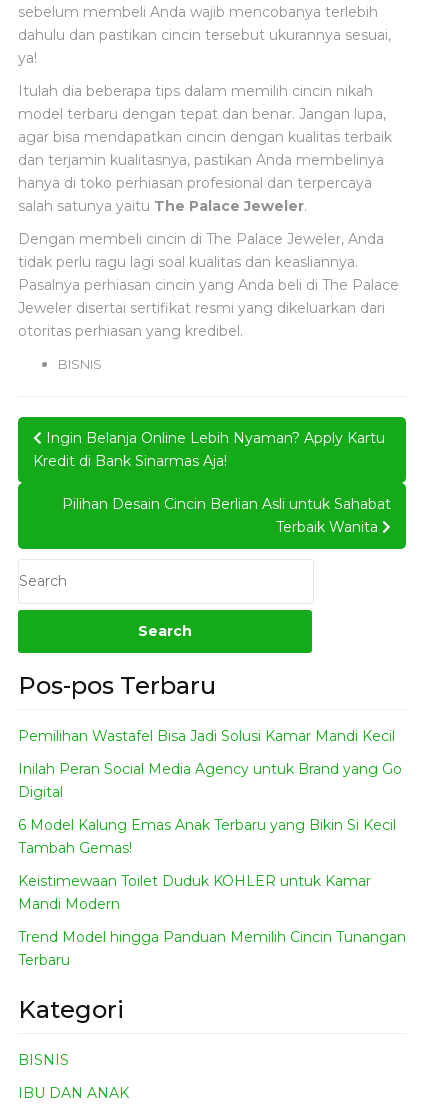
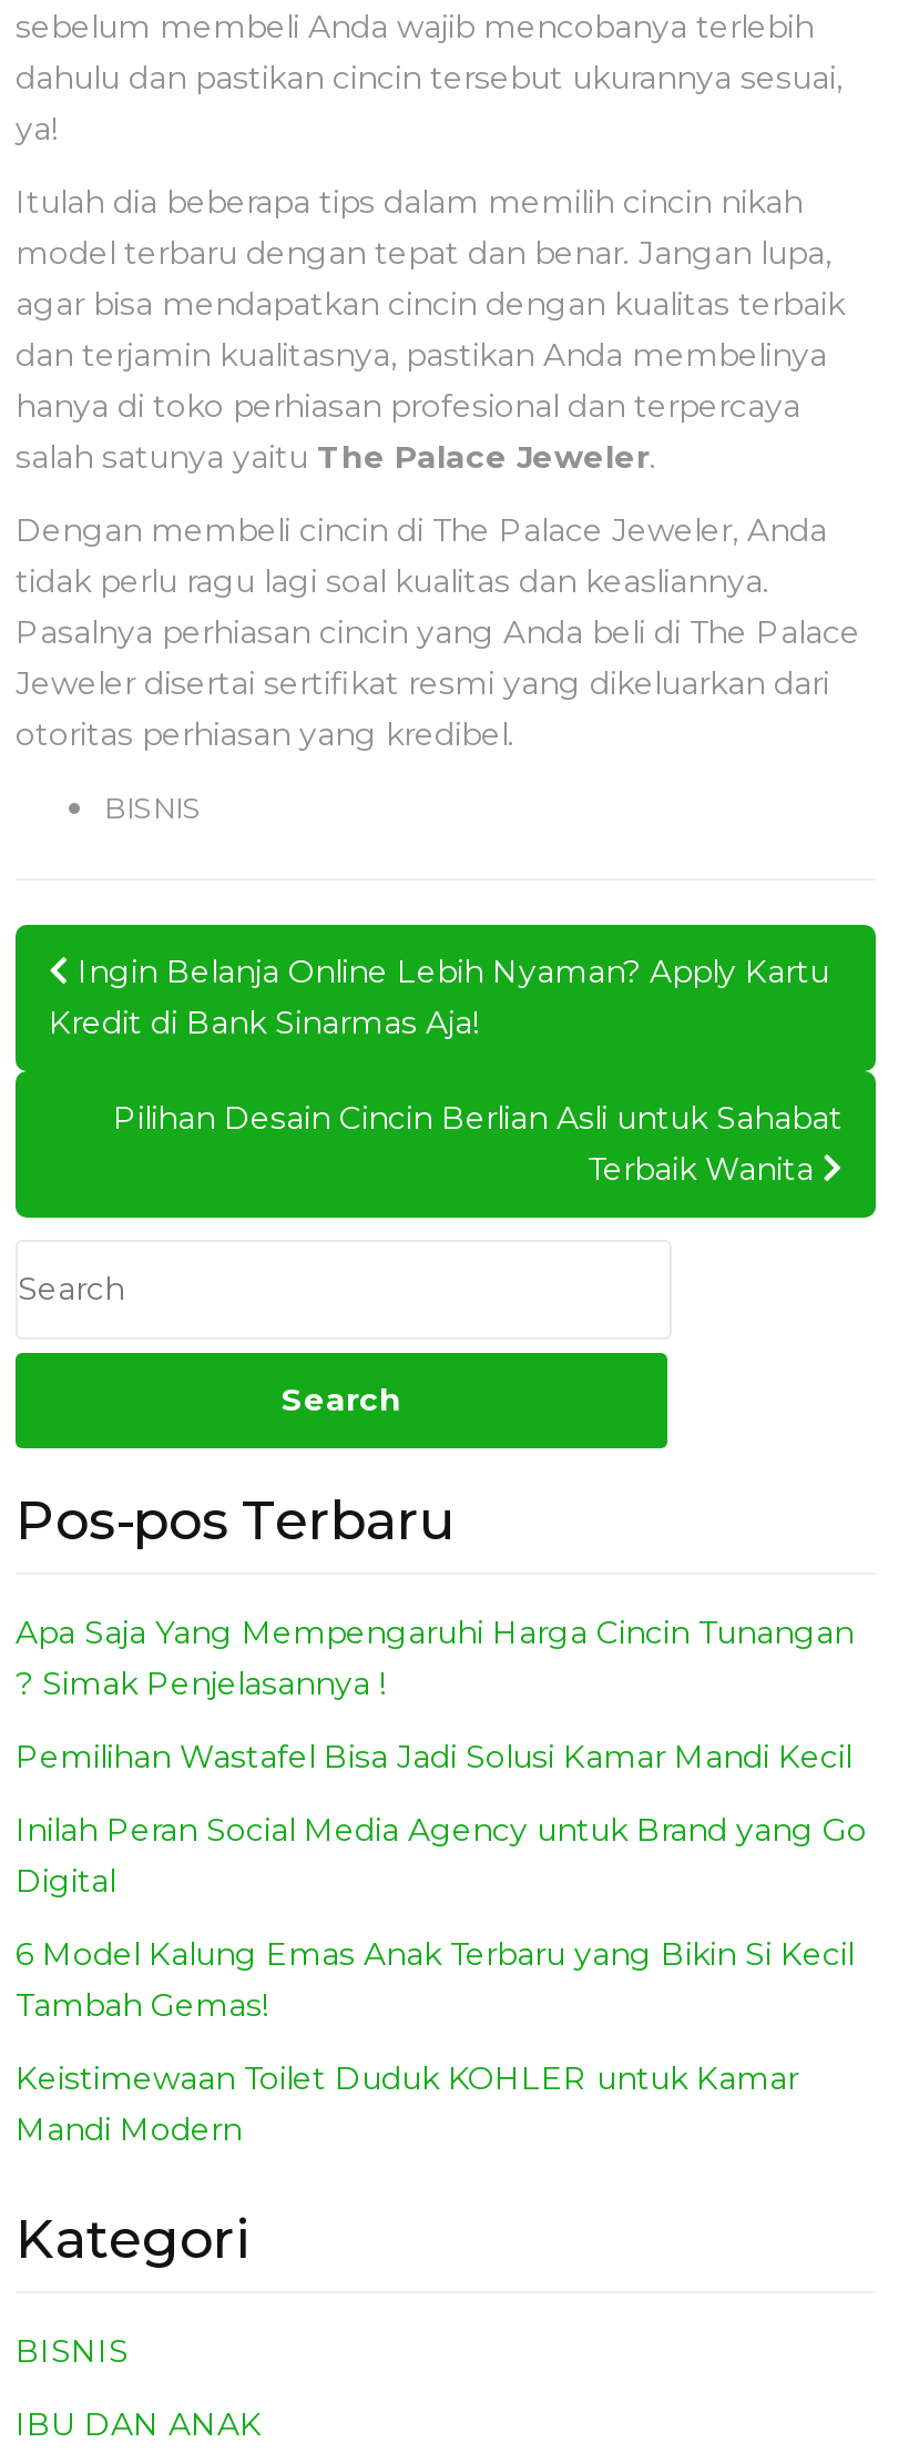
+ Apa Saja Yang Mempengaruhi Harga Cincin Tunangan
+ ? Simak Penjelasannya !

moved down: Pemilihan Wastafel Bisa Jadi Solusi Kamar Mandi Kecil | Inilah Peran Social Media Agency untuk Brand yang Go | Digital | 6 Model Kalung Emas Anak Terbaru yang Bikin Si Kecil | Tambah Gemas! | Keistimewaan Toilet Duduk KOHLER untuk Kamar | Mandi Modern

- Trend Model hingga Panduan Memilih Cincin Tunangan
- Terbaru
